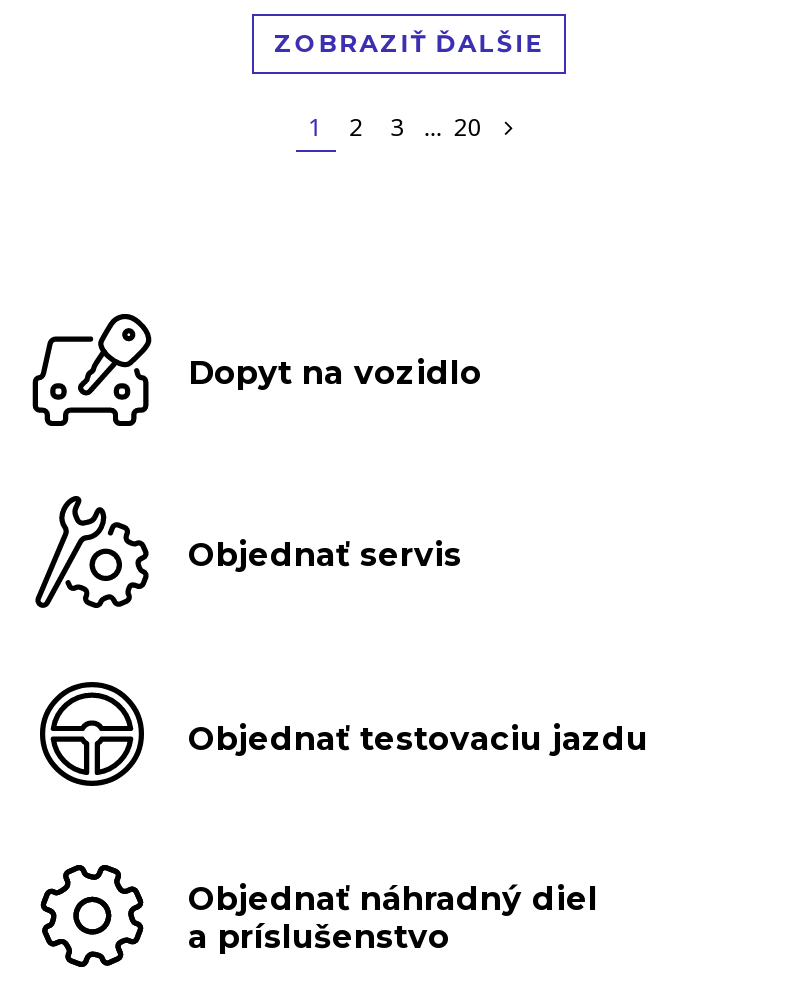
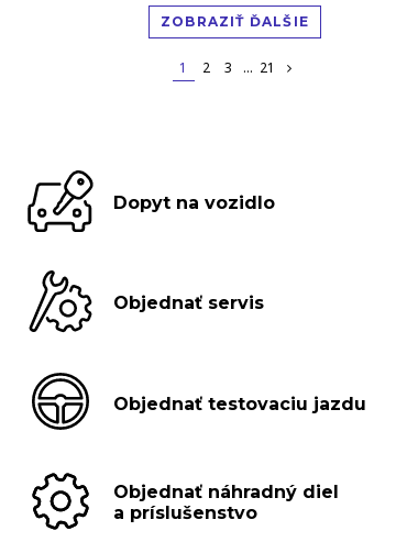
- 1 2 3 ... 20
+ 1 2 3 ... 21
